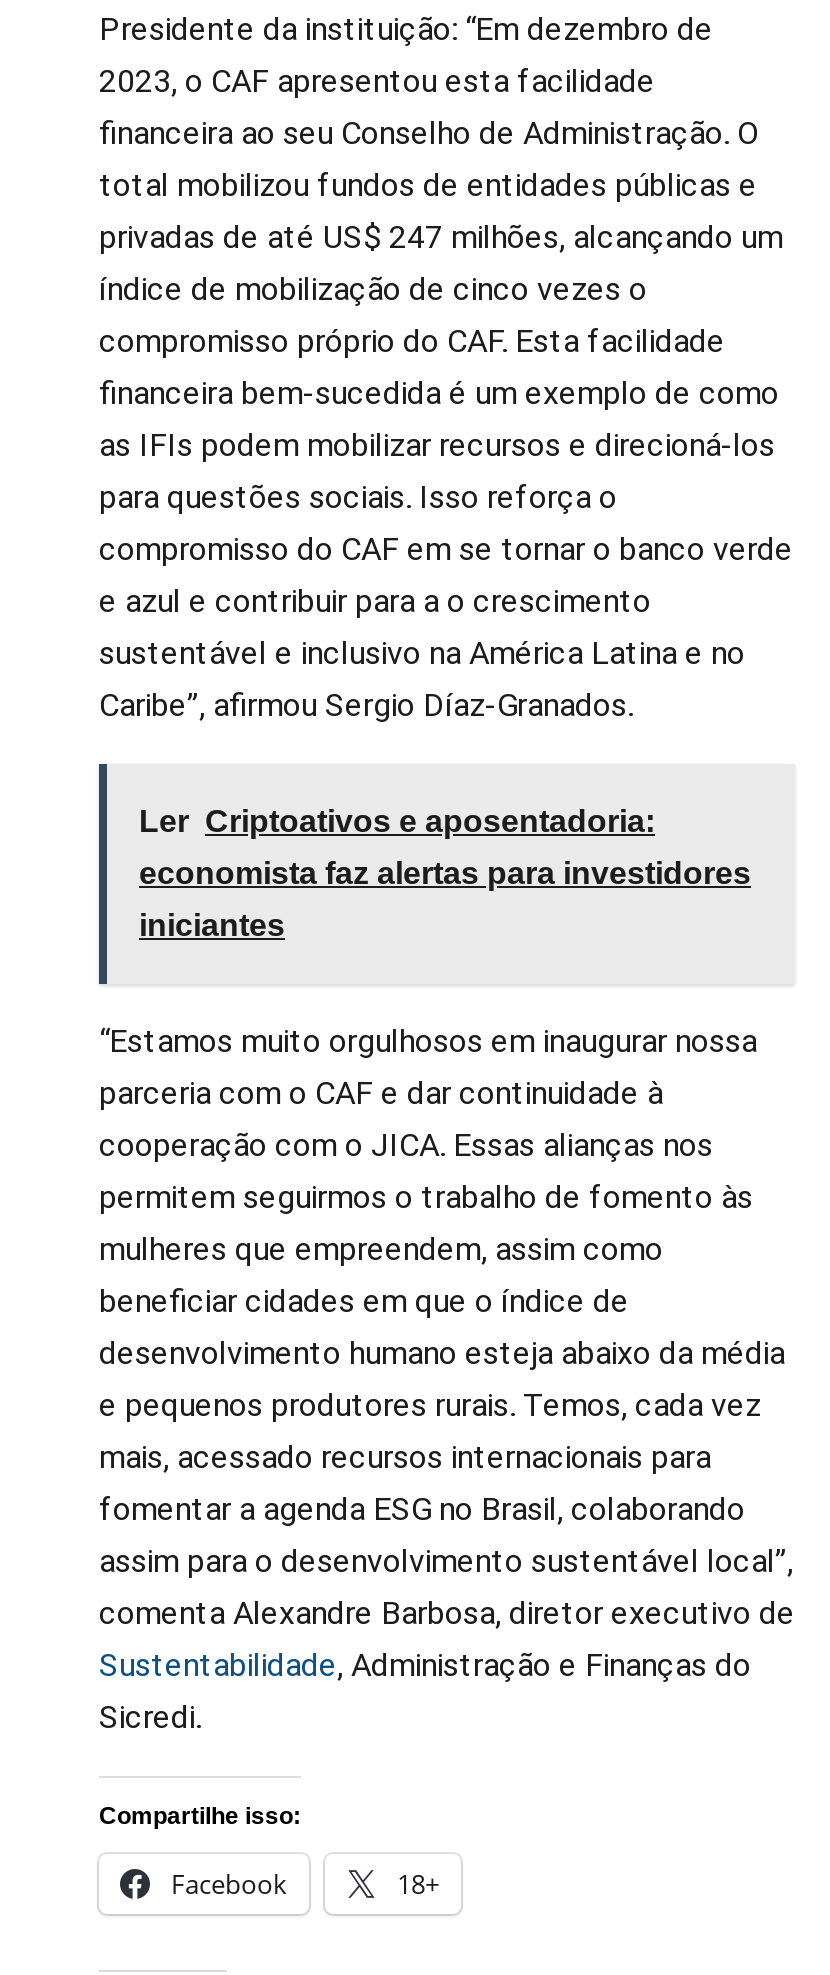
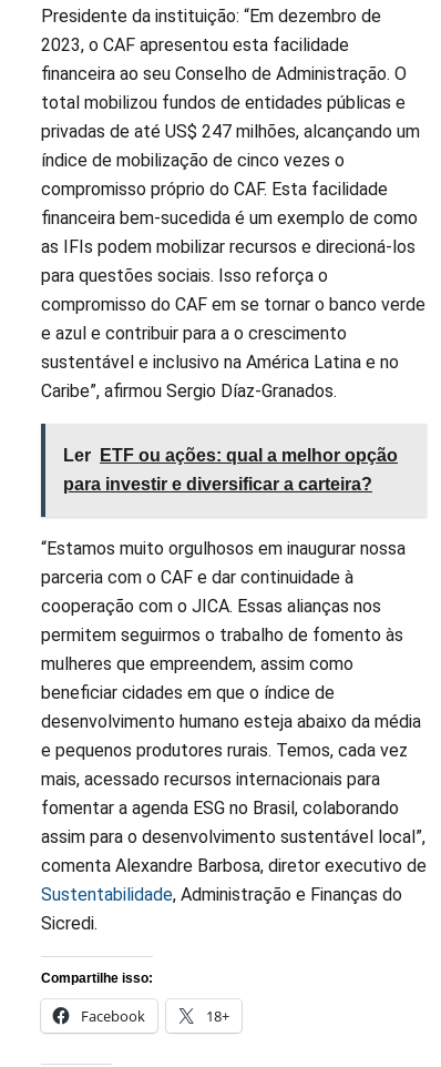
- Ler Criptoativos e aposentadoria:
- economista faz alertas para investidores
- iniciantes
+ Ler ETF ou ações: qual a melhor opção
+ para investir e diversificar a carteira?
